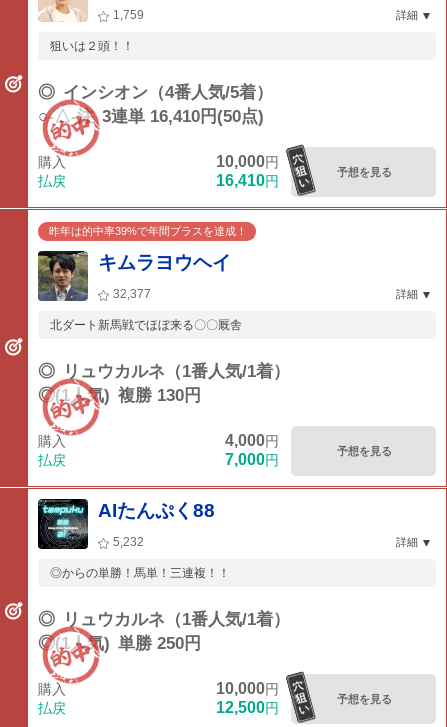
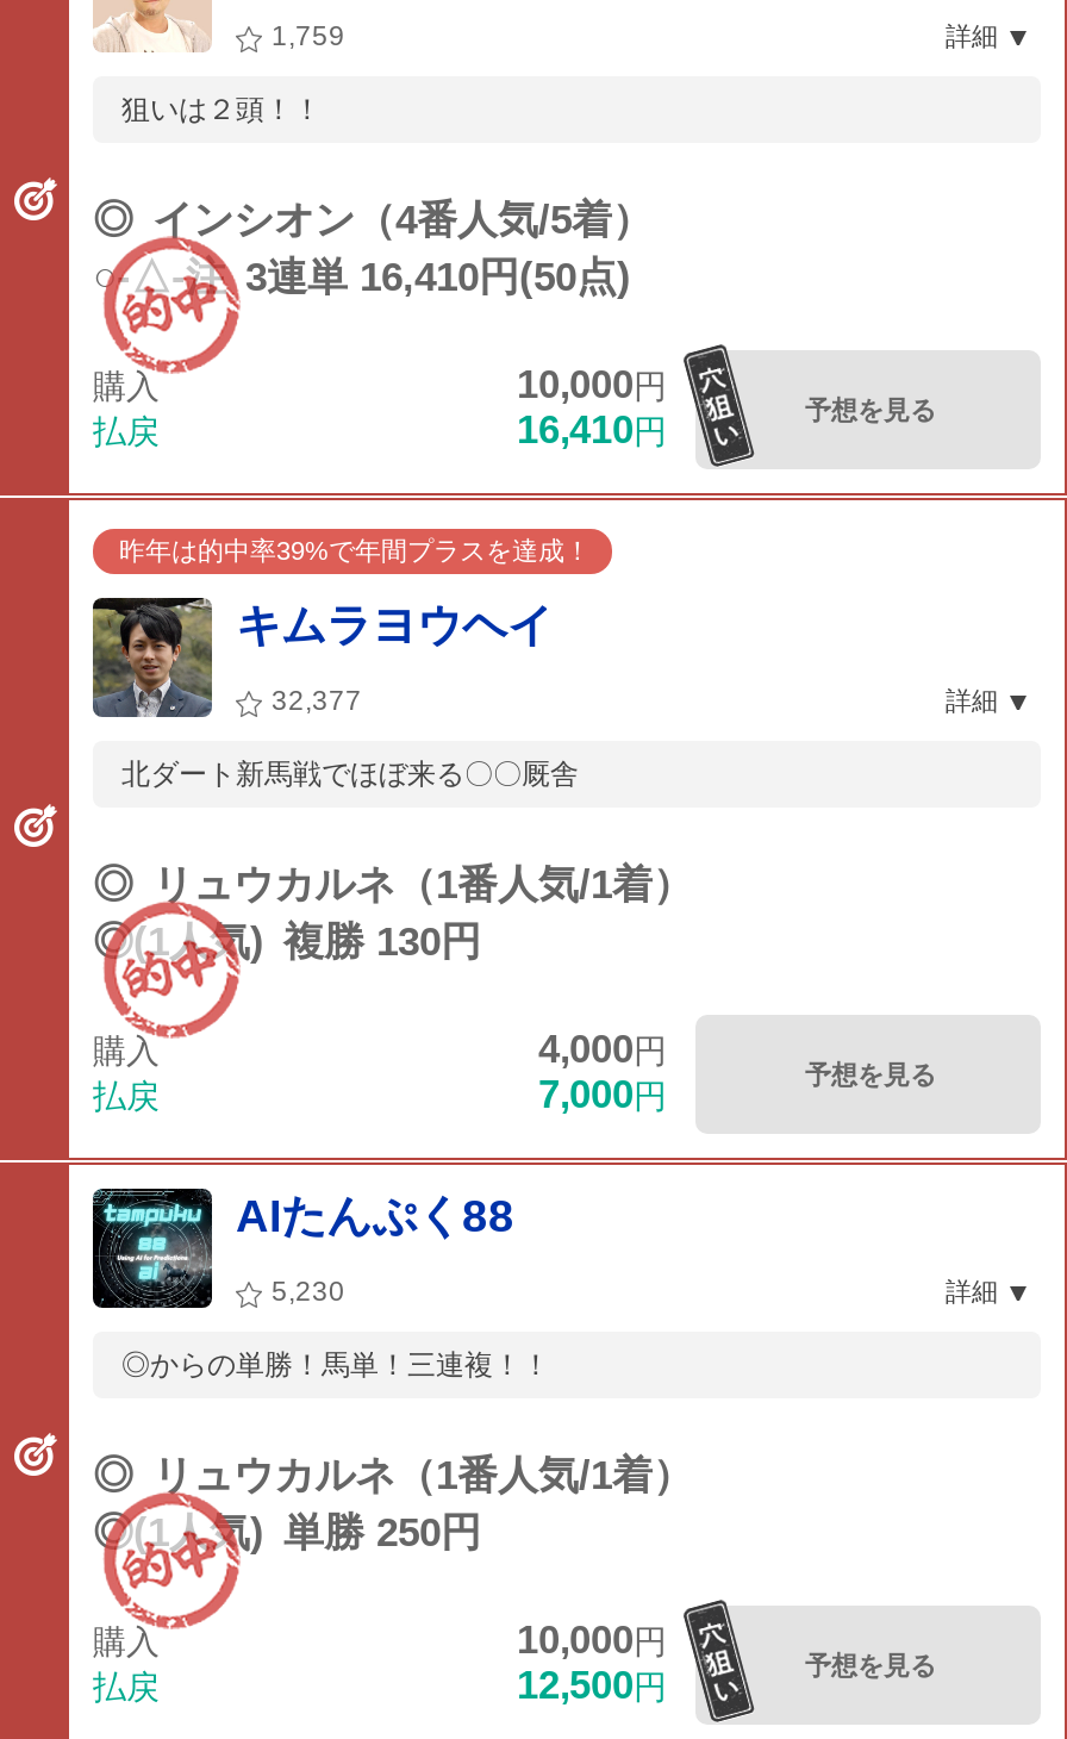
- 5,232
+ 5,230
